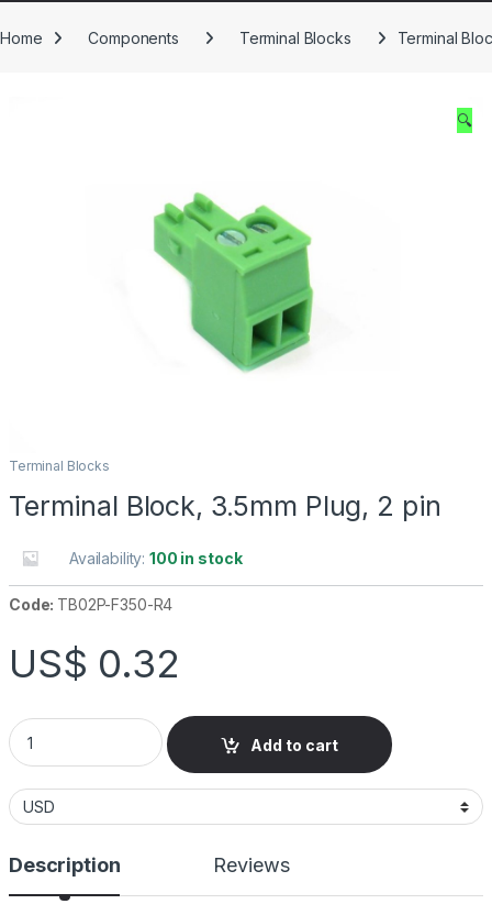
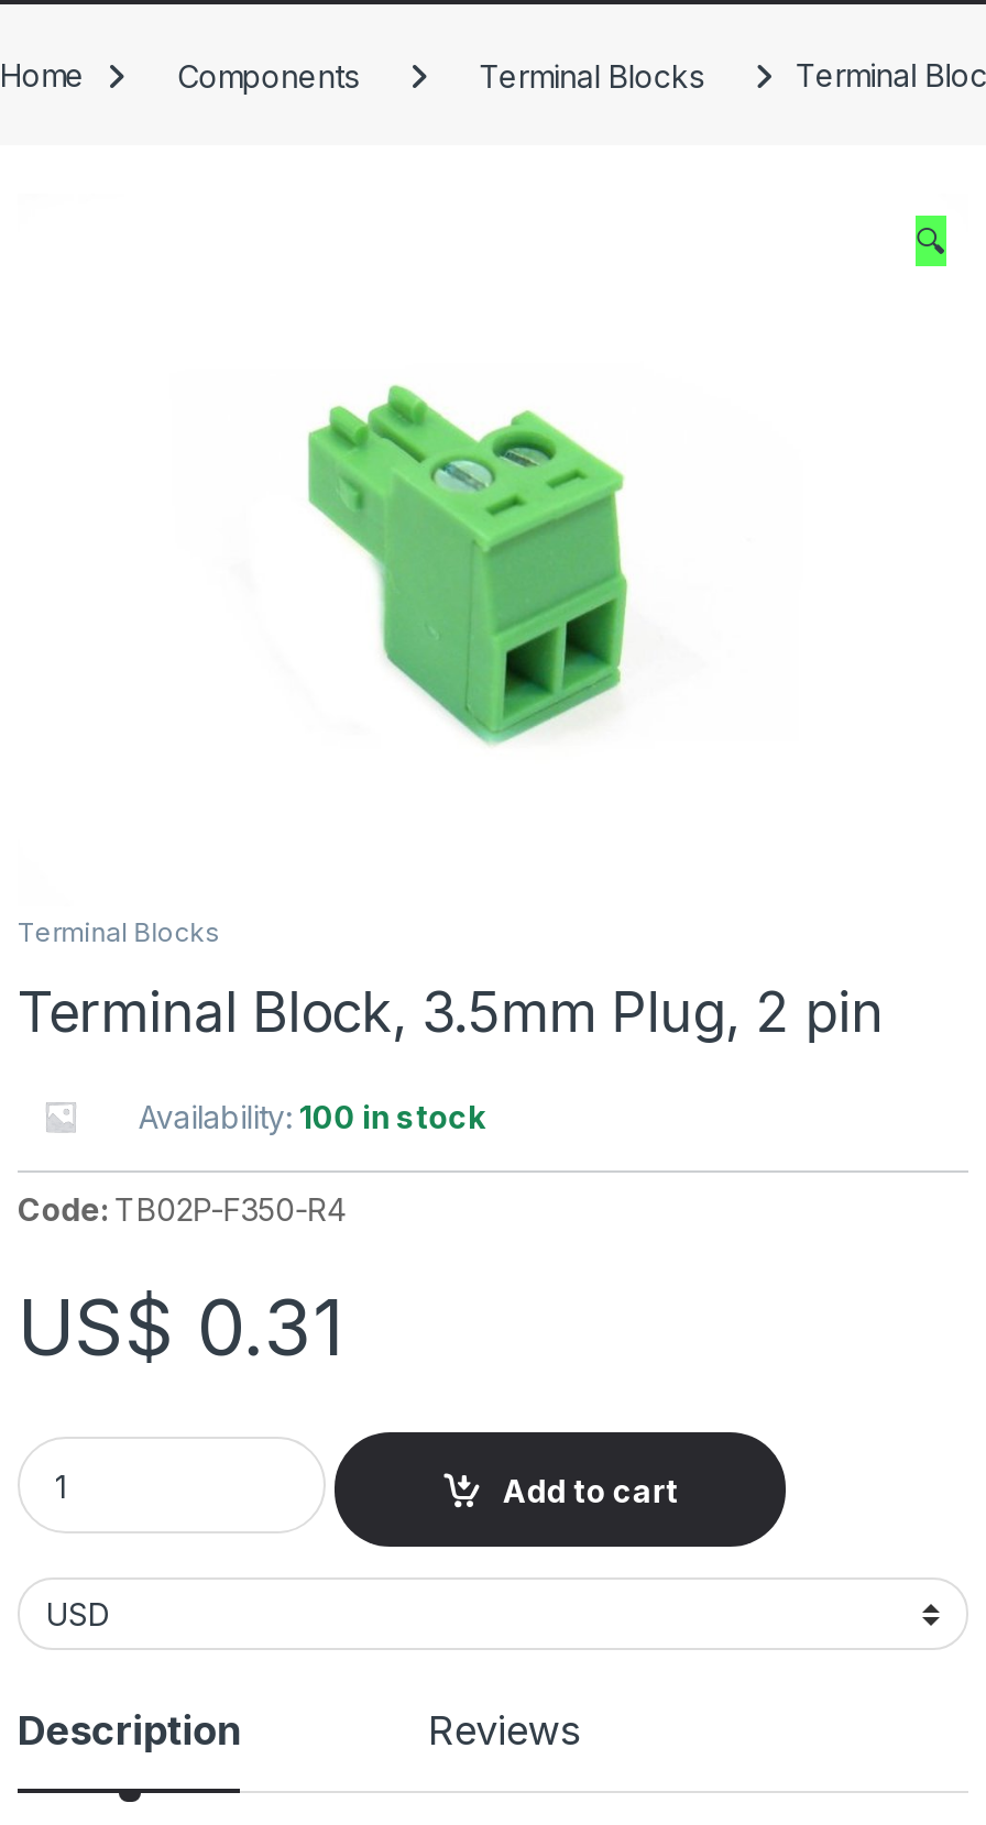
- US$0.32
+ US$0.31
